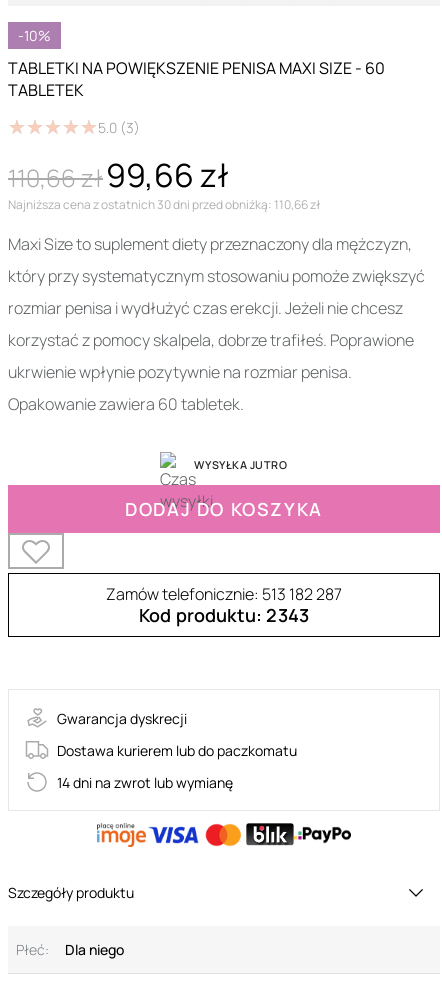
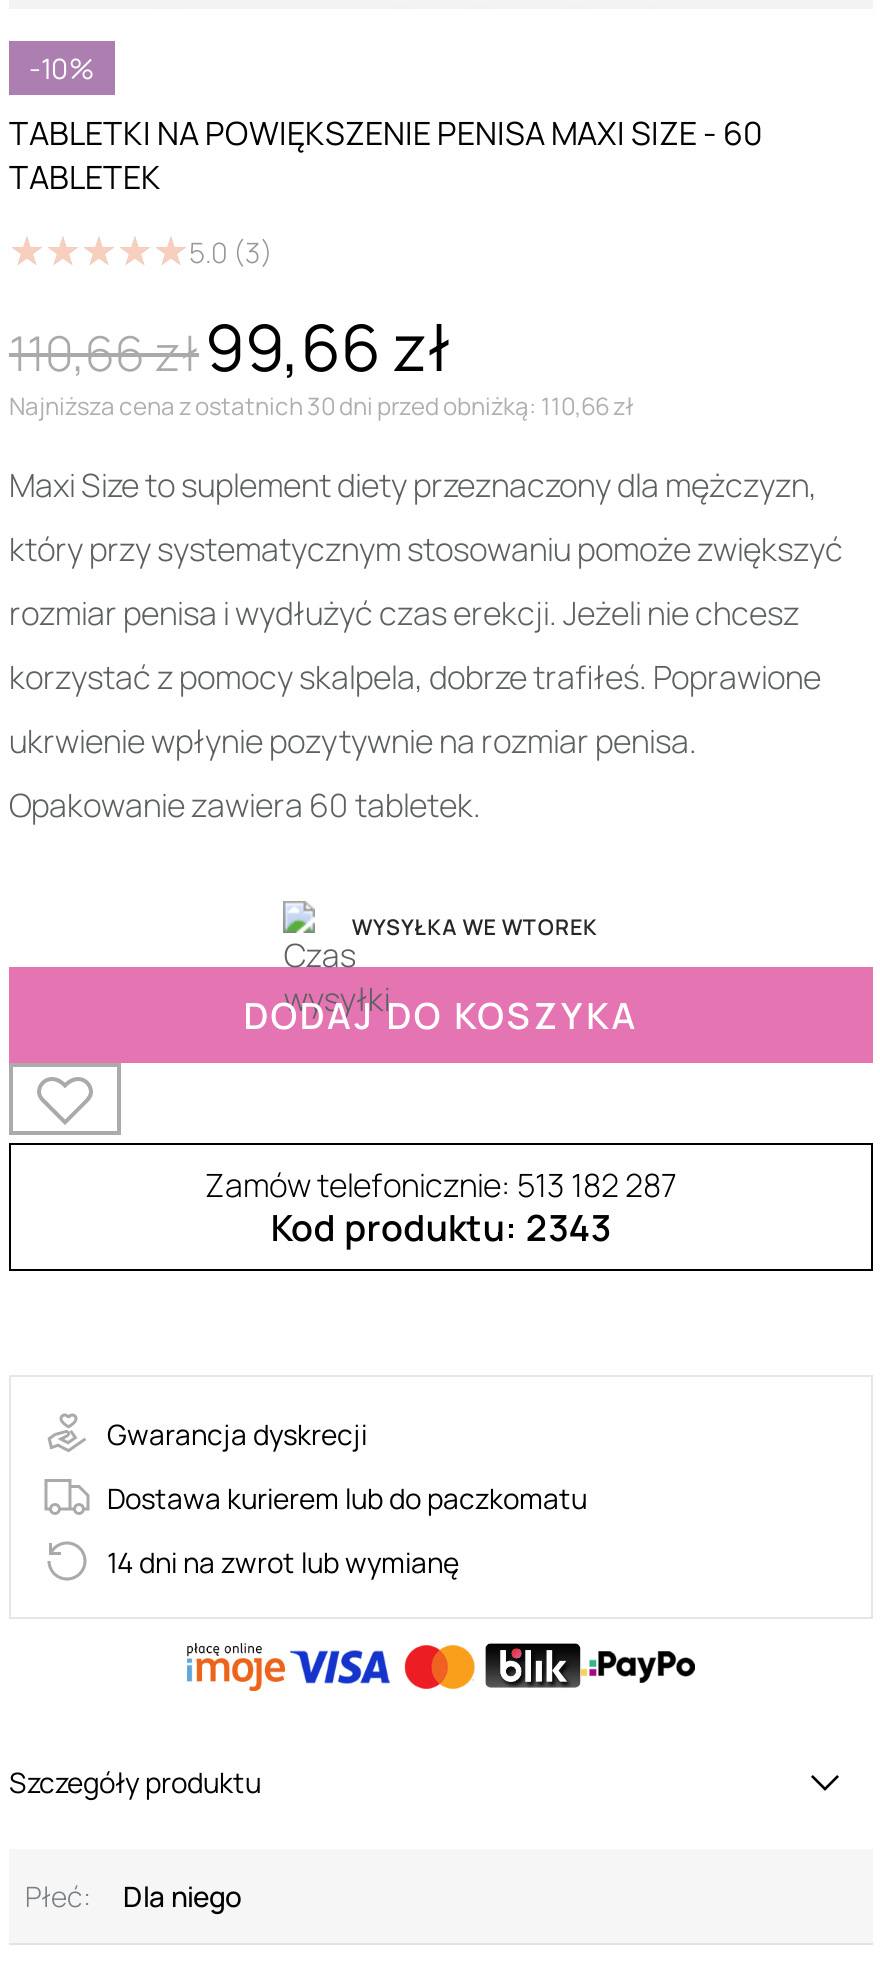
- [image]
- WYSYŁKA JUTRO
+ [image]
+ WYSYŁKA WE WTOREK
